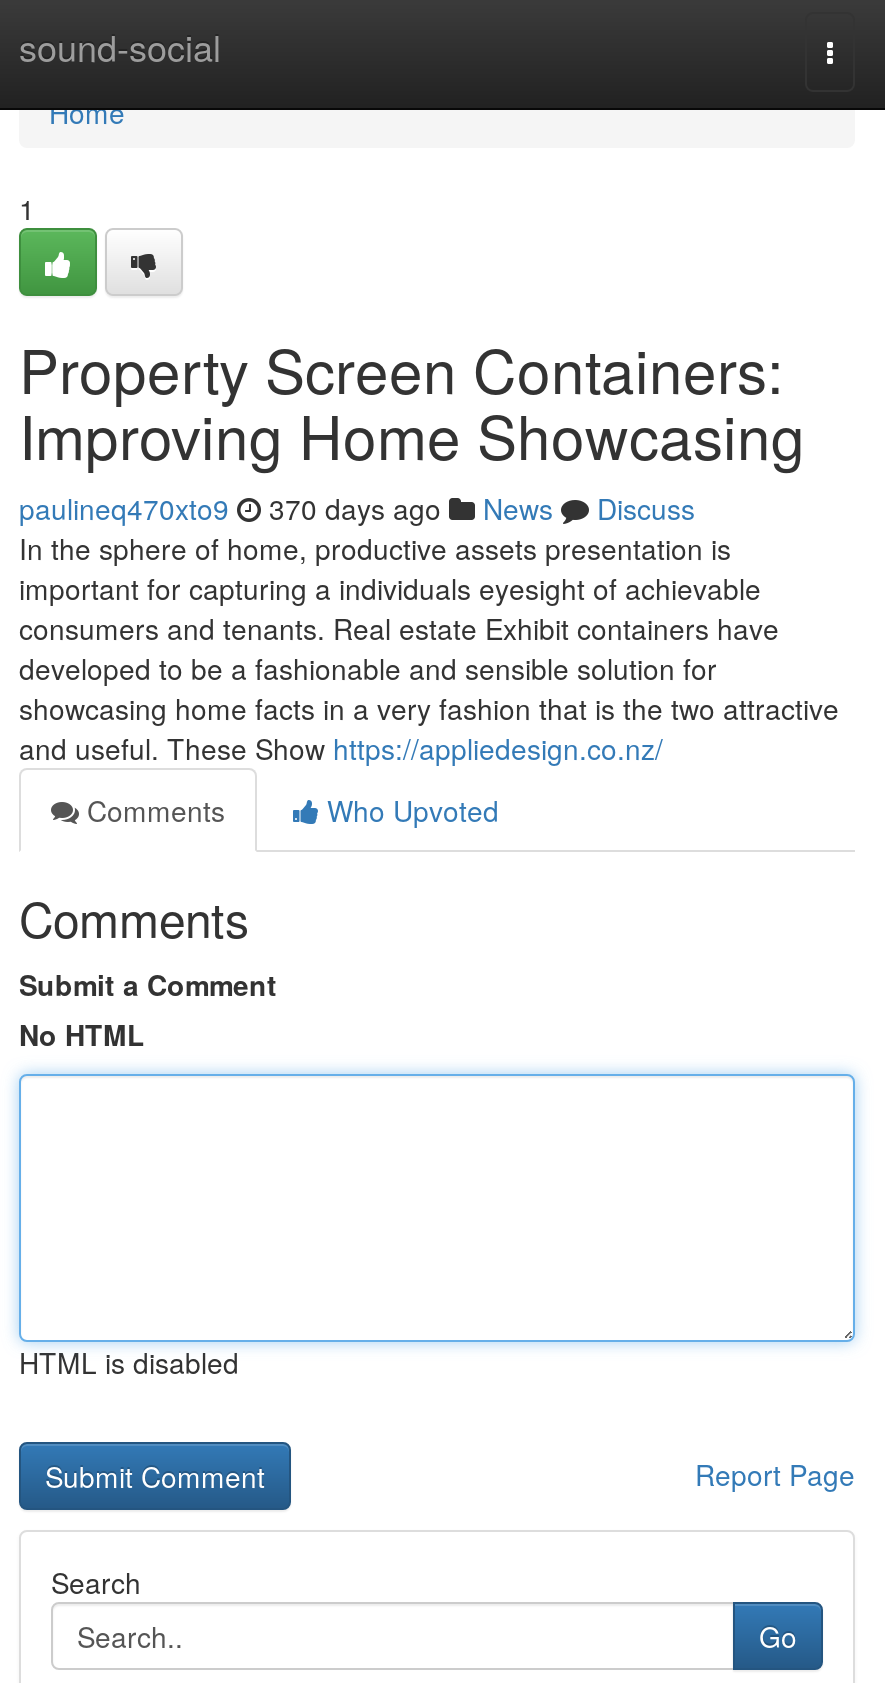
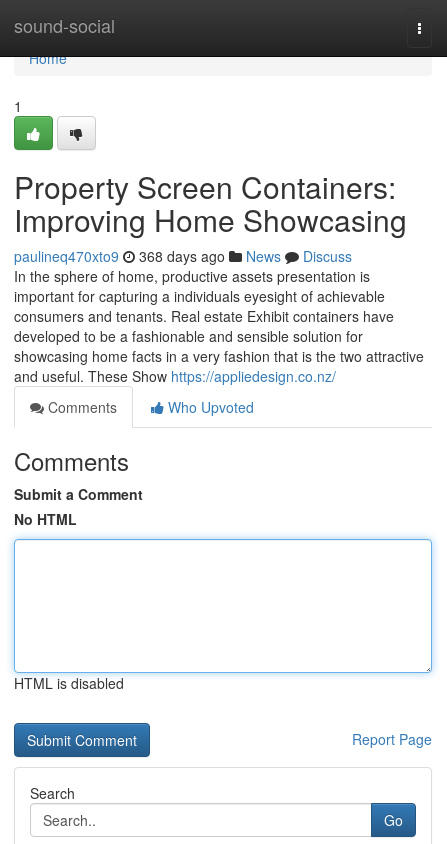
- paulineq470xto9 370 days ago News Discuss
+ paulineq470xto9 368 days ago News Discuss
